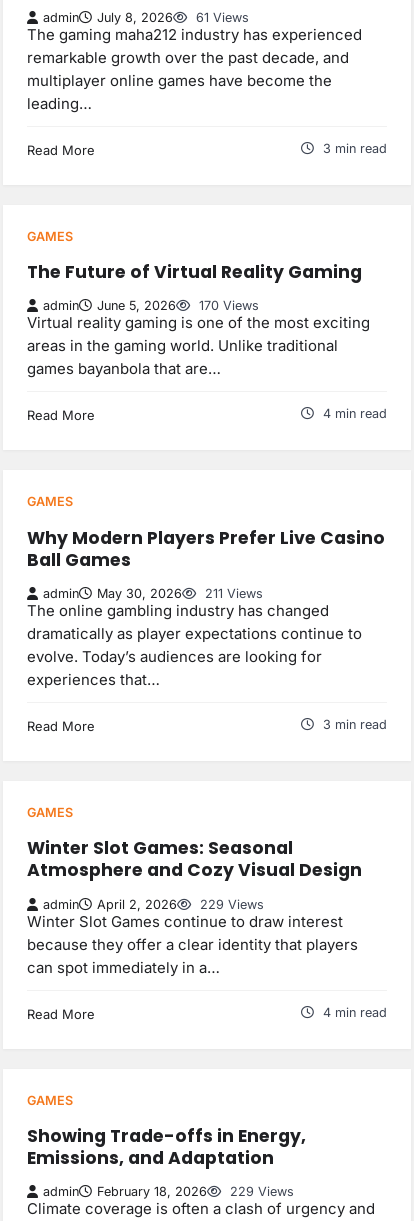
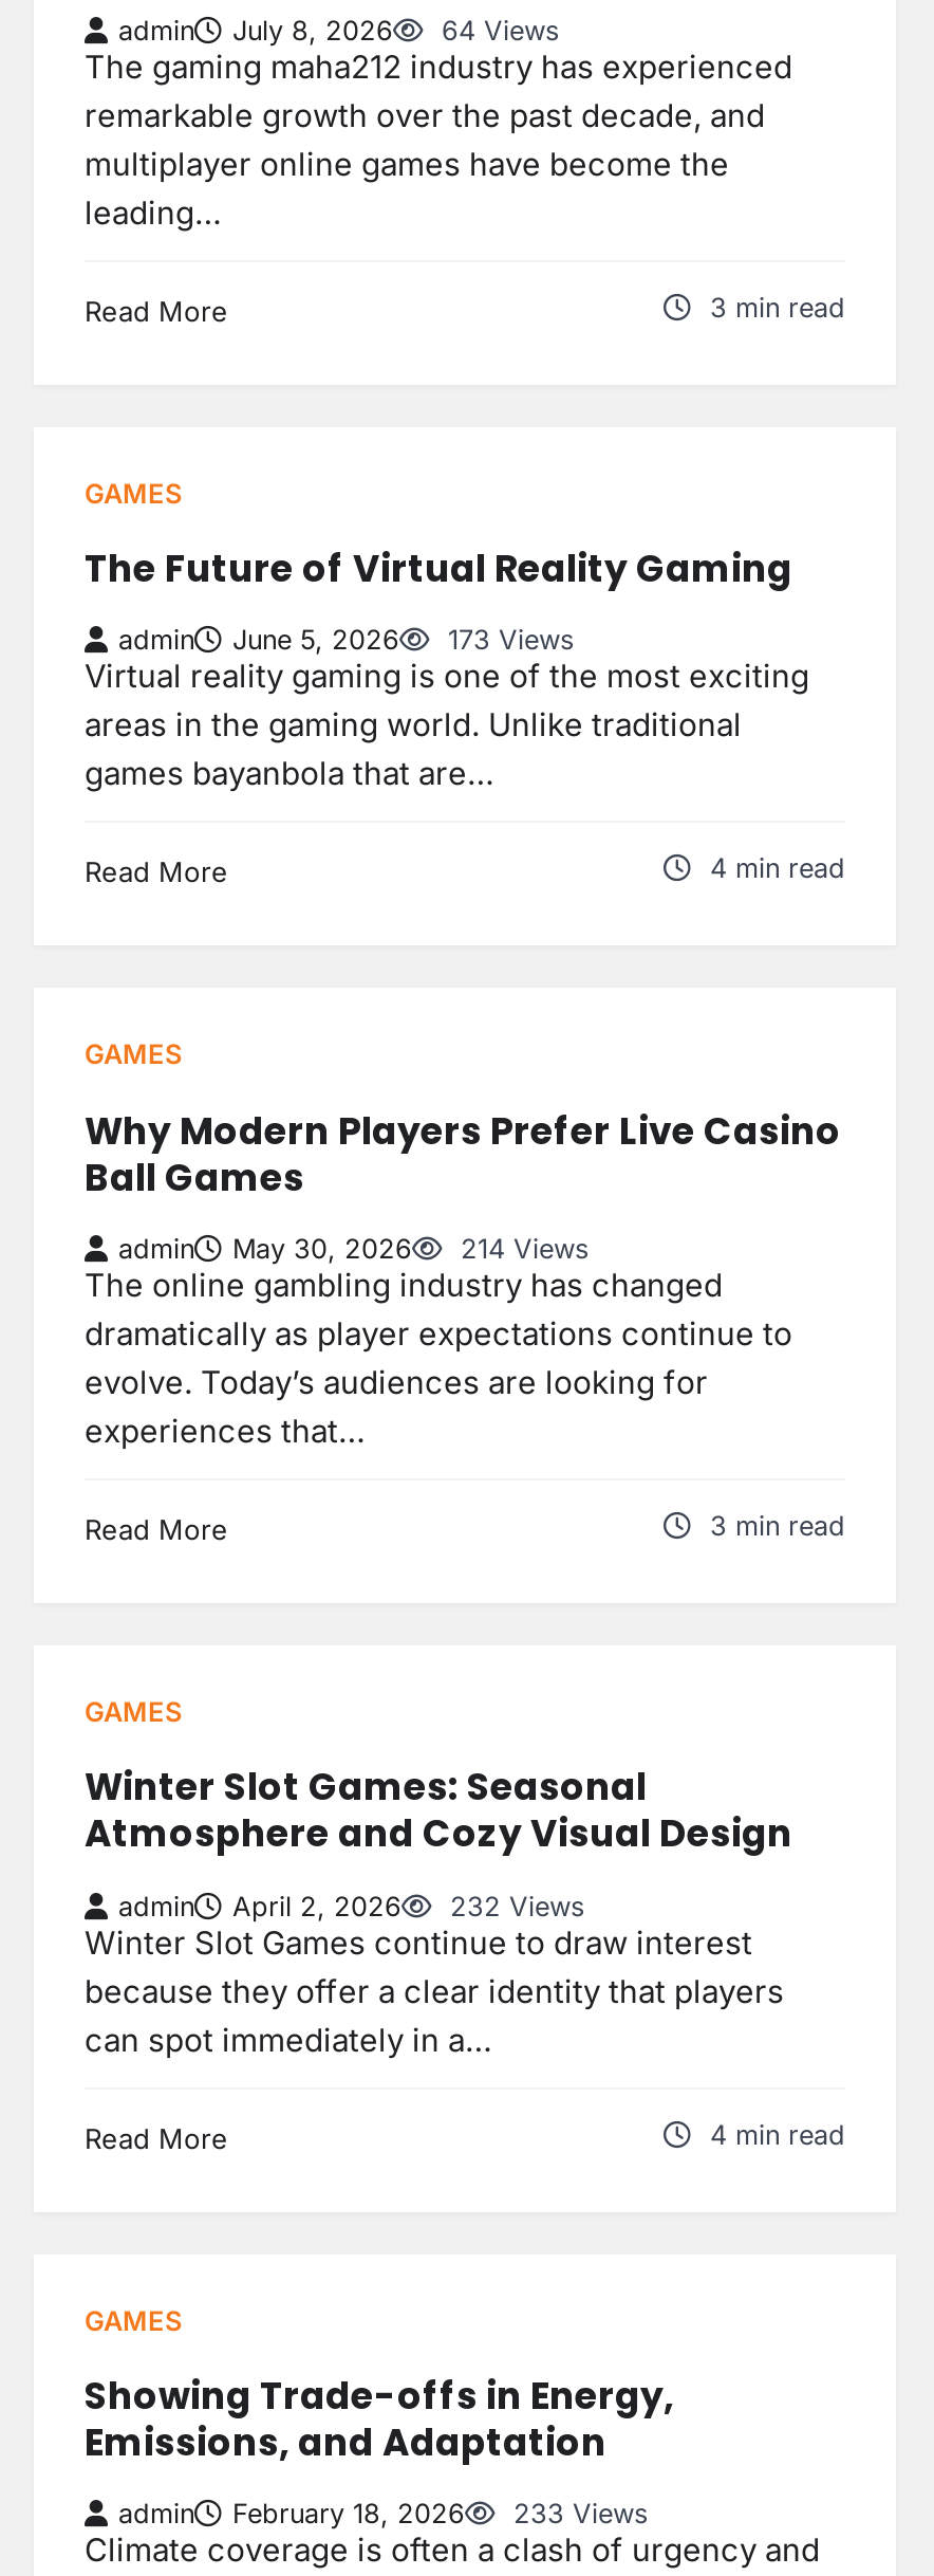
- admin July 8, 2026 61 Views
+ admin July 8, 2026 64 Views

- admin June 5, 2026 170 Views
+ admin June 5, 2026 173 Views

- admin May 30, 2026 211 Views
+ admin May 30, 2026 214 Views

- admin April 2, 2026 229 Views
+ admin April 2, 2026 232 Views

- admin February 18, 2026 229 Views
+ admin February 18, 2026 233 Views
